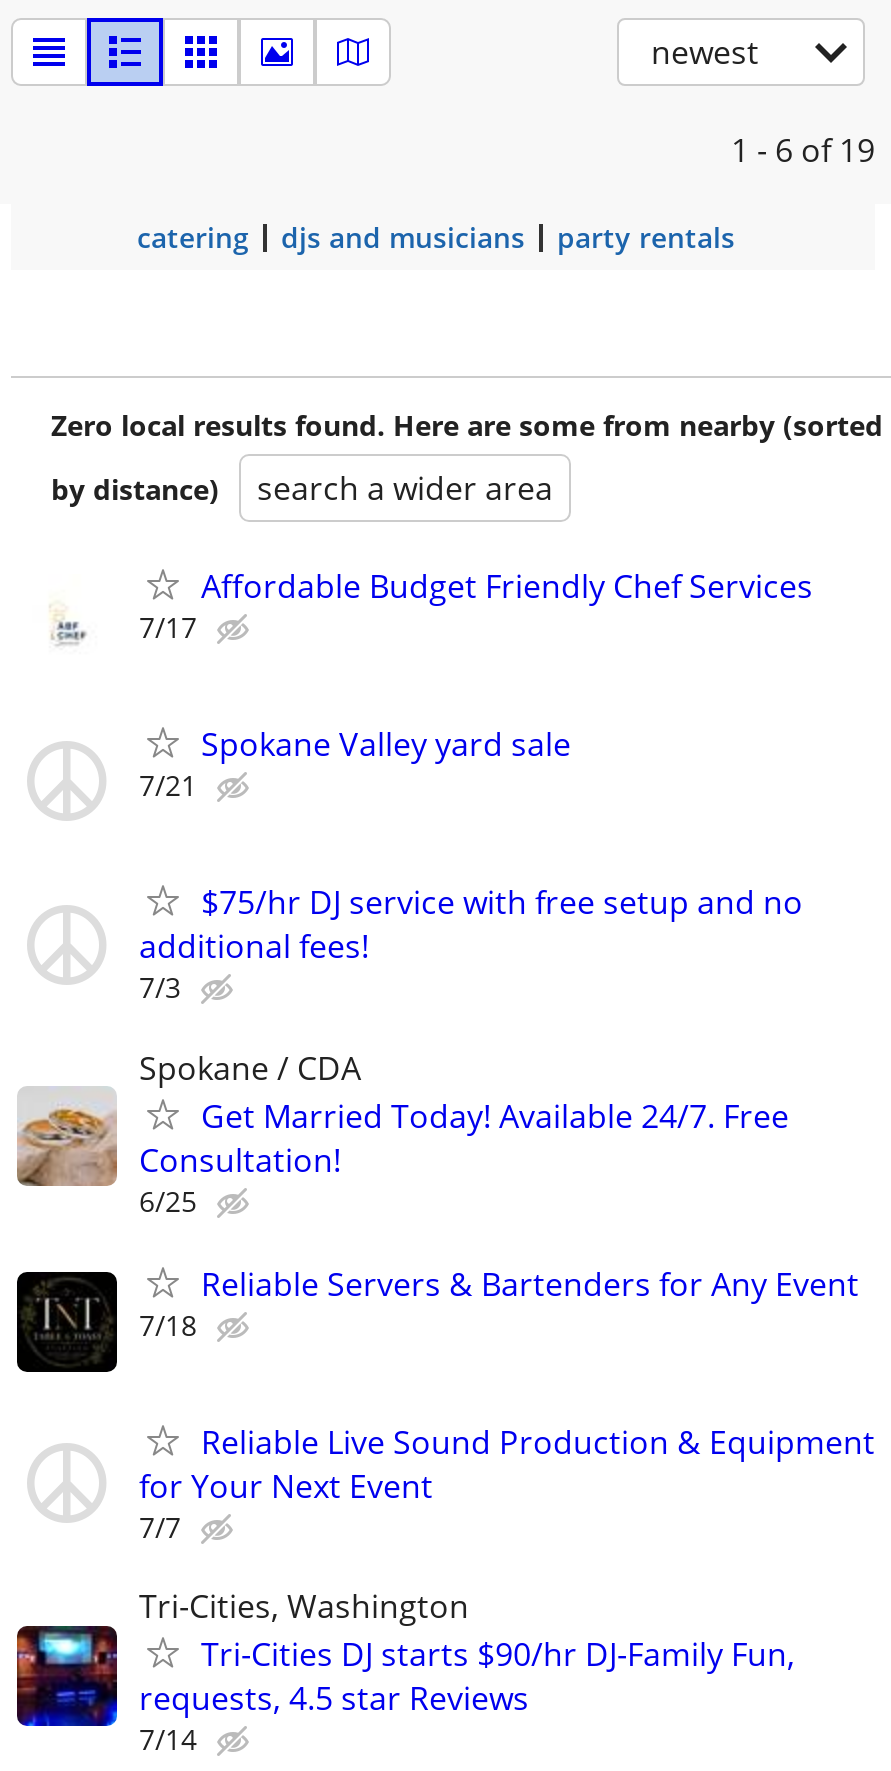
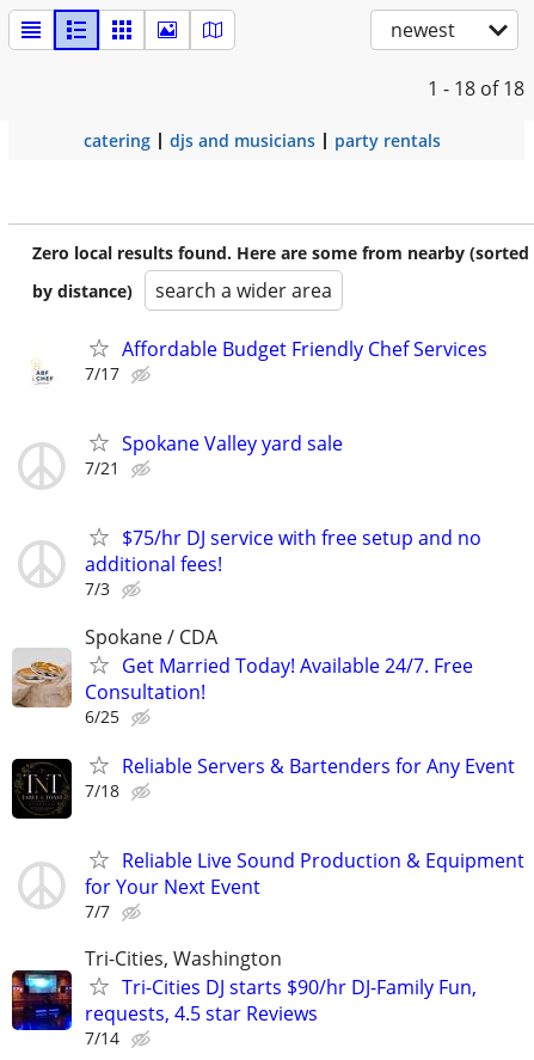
- 1 - 6 of 19
+ 1 - 18 of 18
